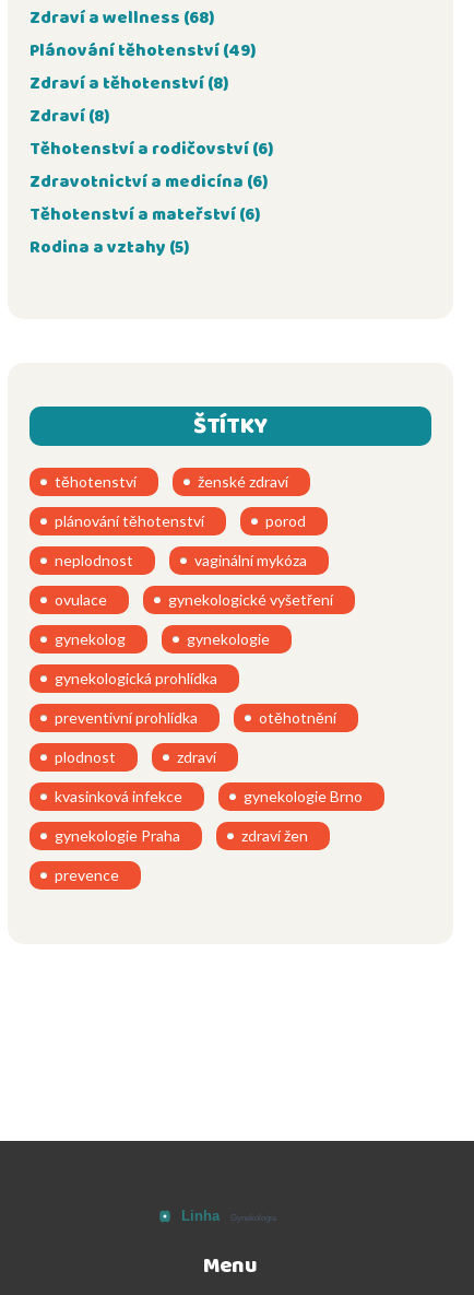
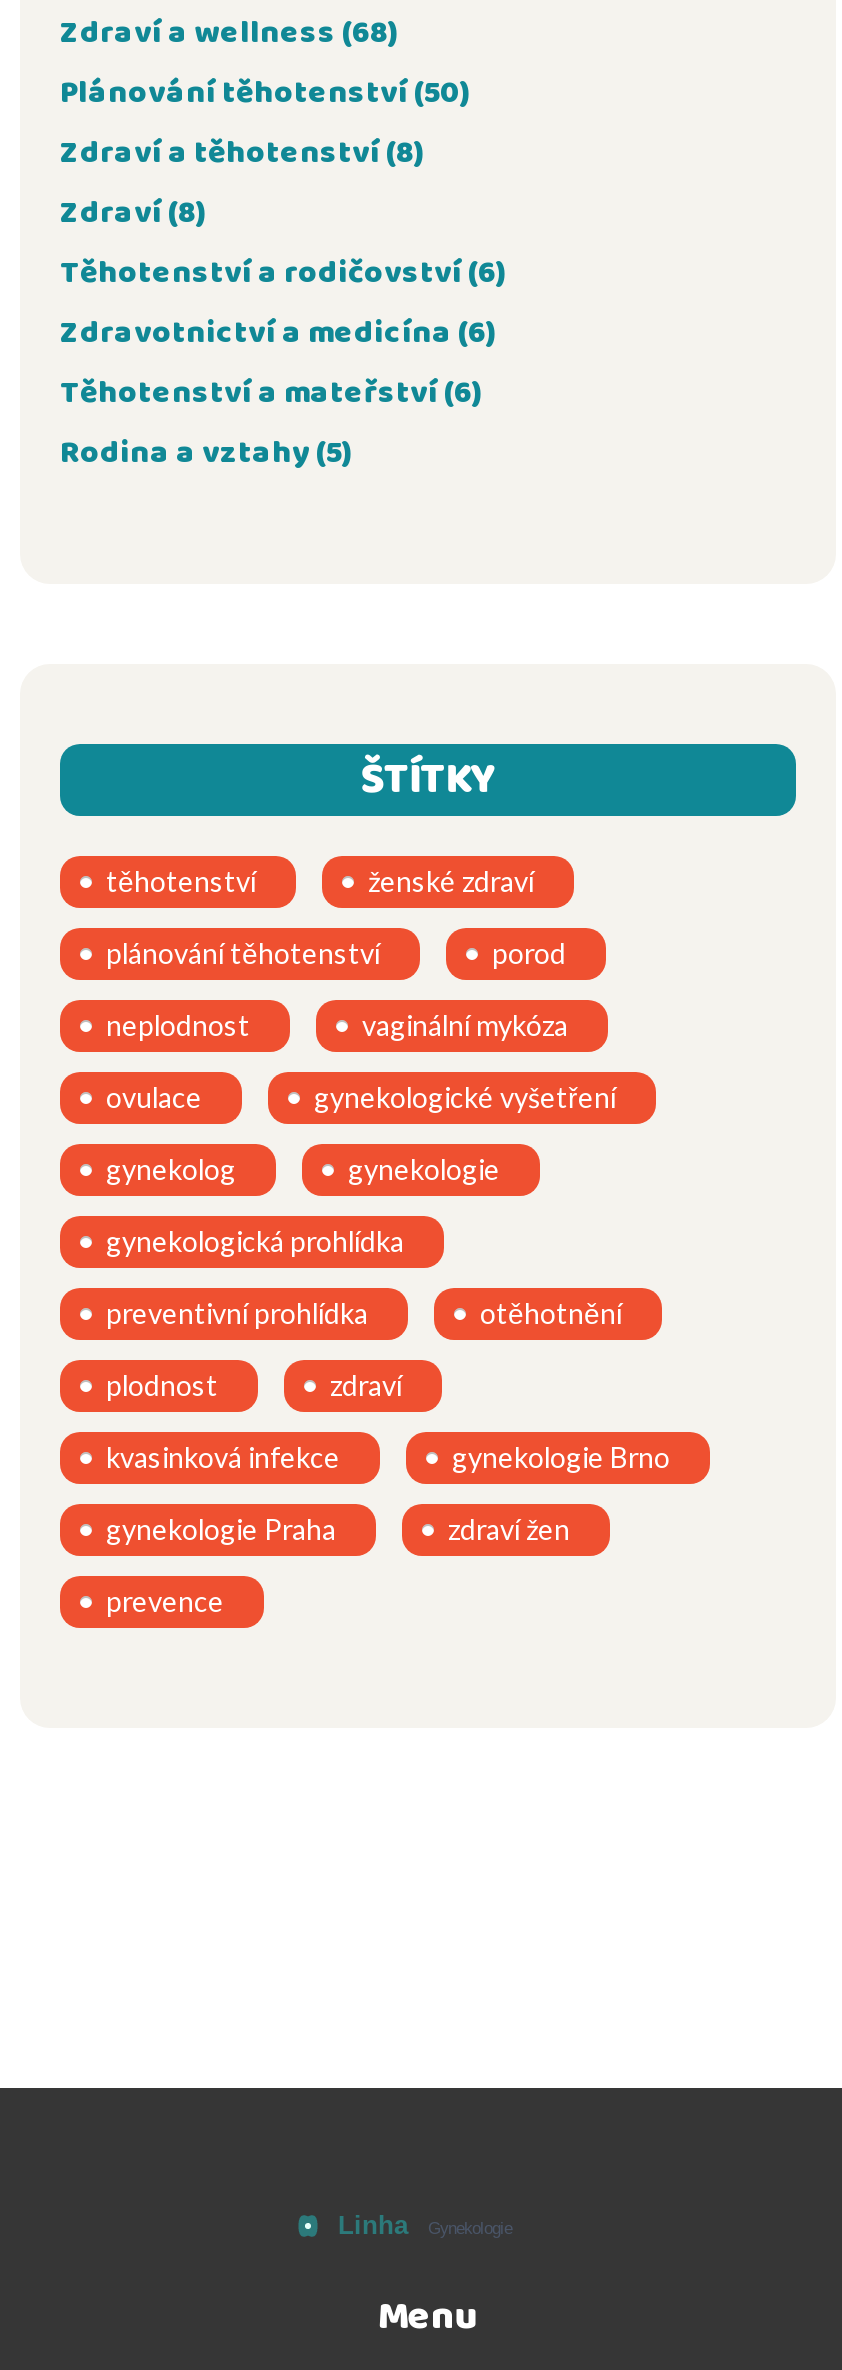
- Plánování těhotenství(49)
+ Plánování těhotenství(50)
